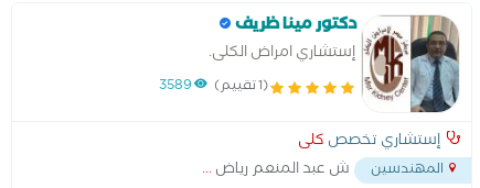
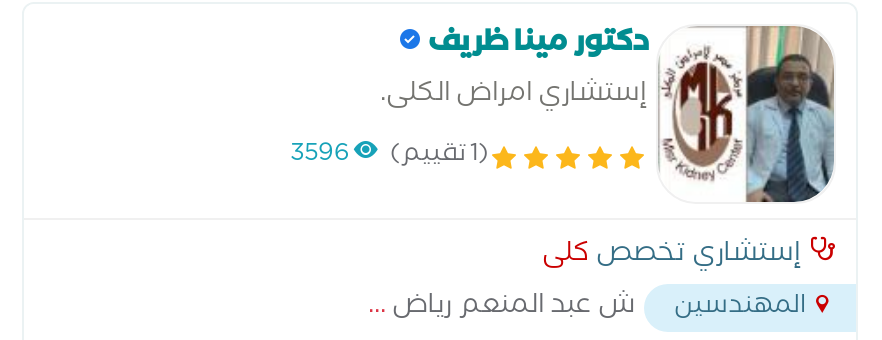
- 3589
+ 3596
